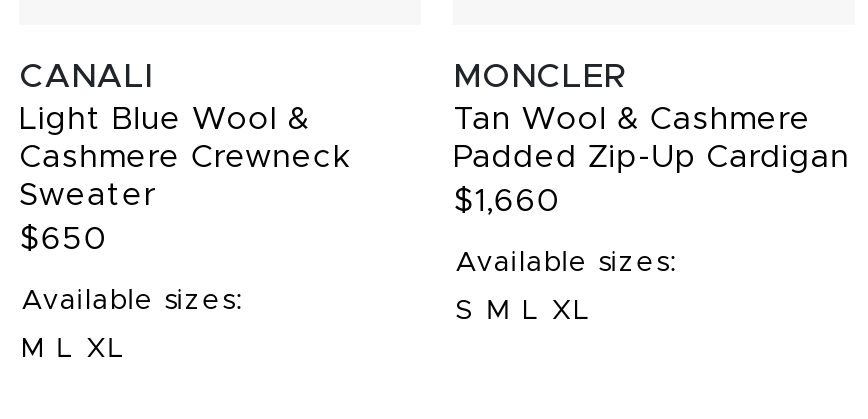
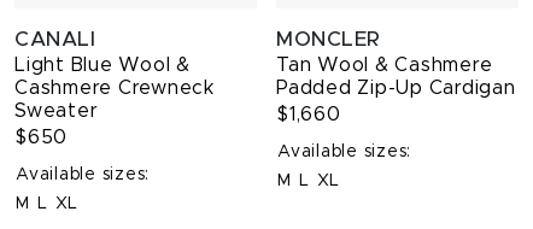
- S M L XL
+ M L XL
